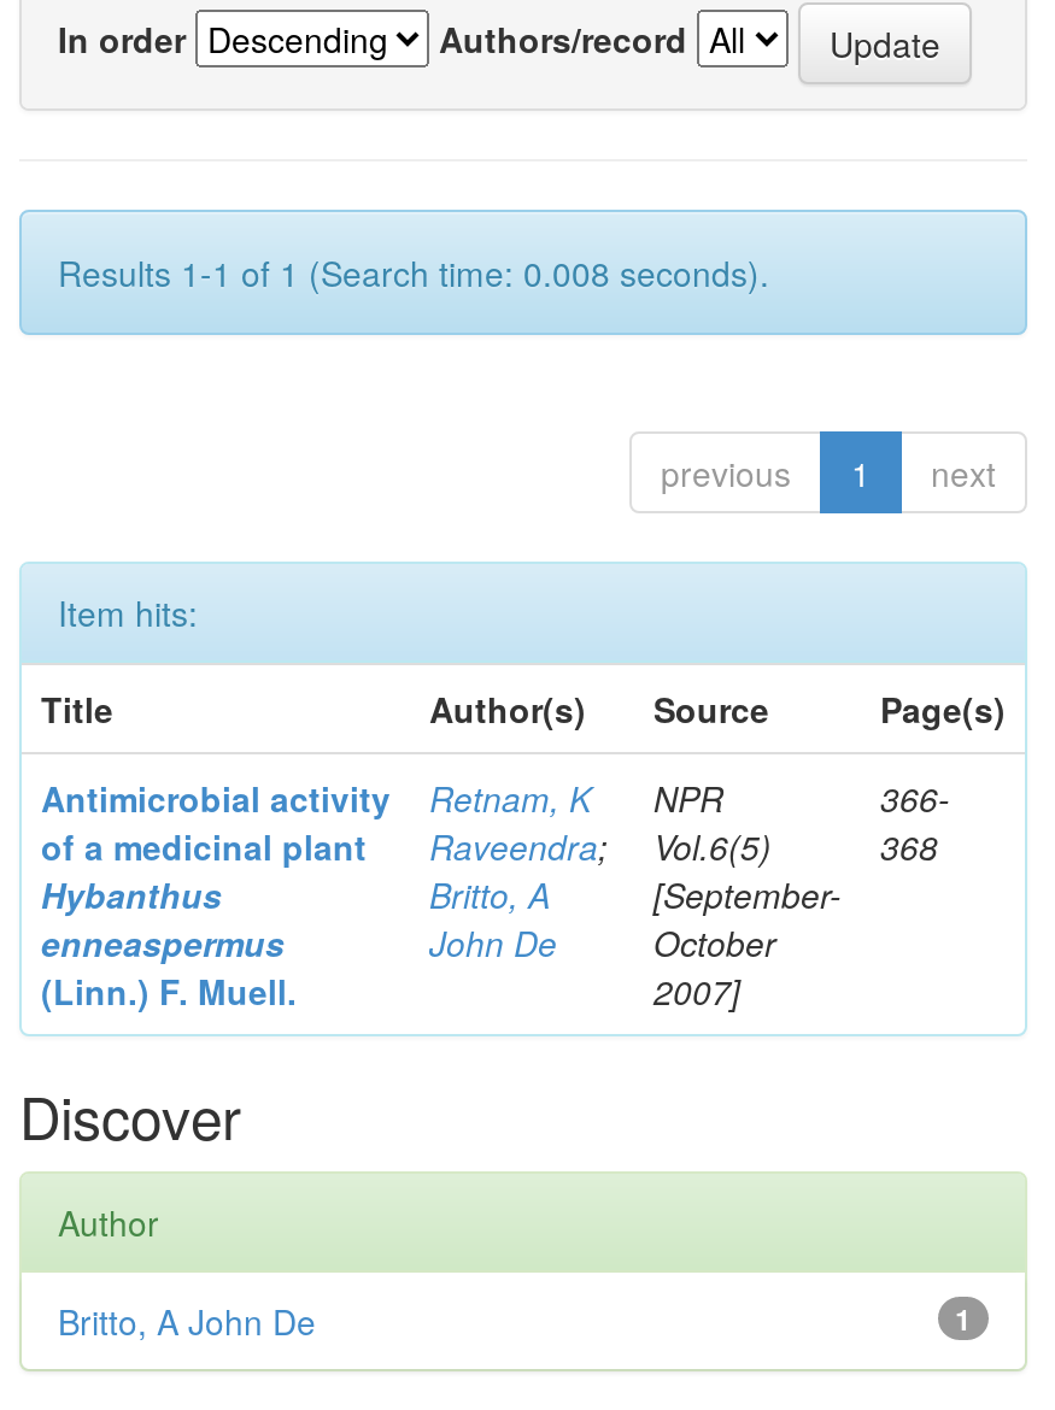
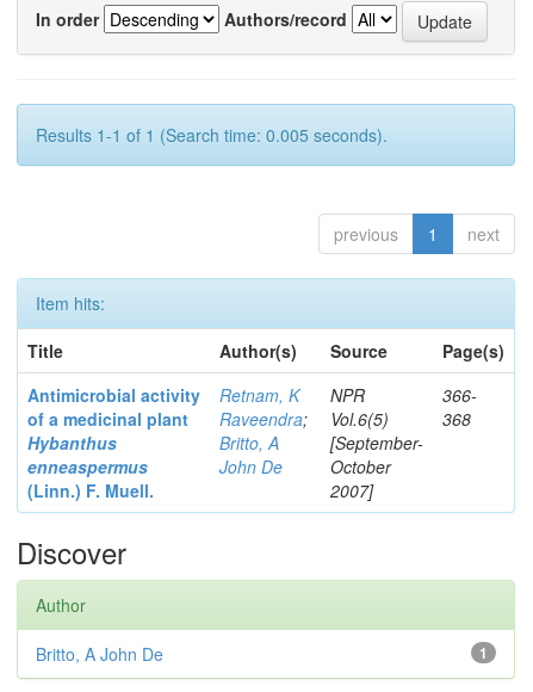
- Results 1-1 of 1 (Search time: 0.008 seconds).
+ Results 1-1 of 1 (Search time: 0.005 seconds).
